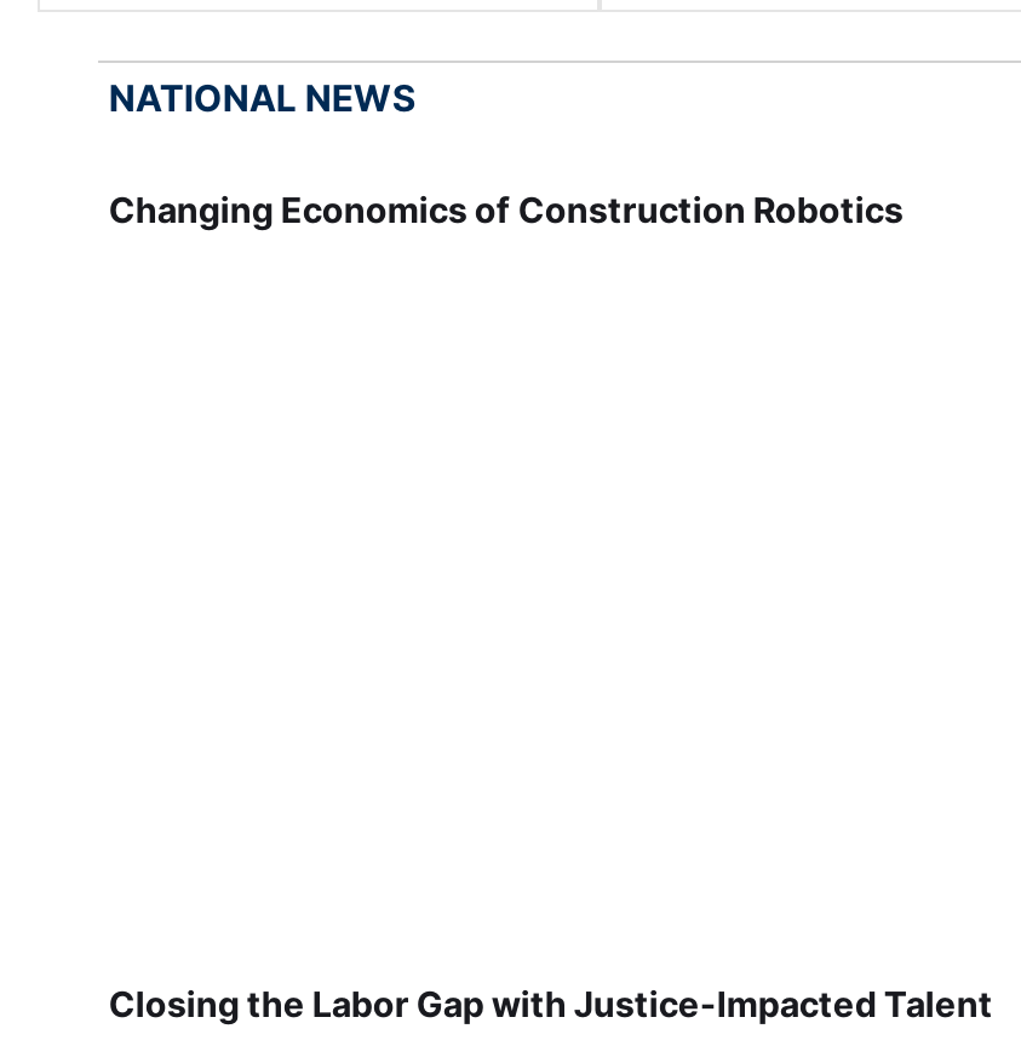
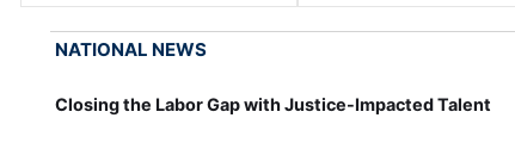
- Changing Economics of Construction Robotics
